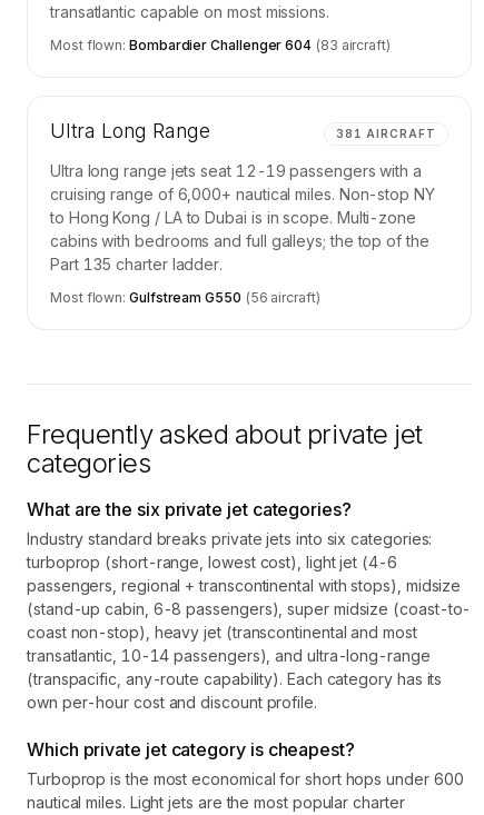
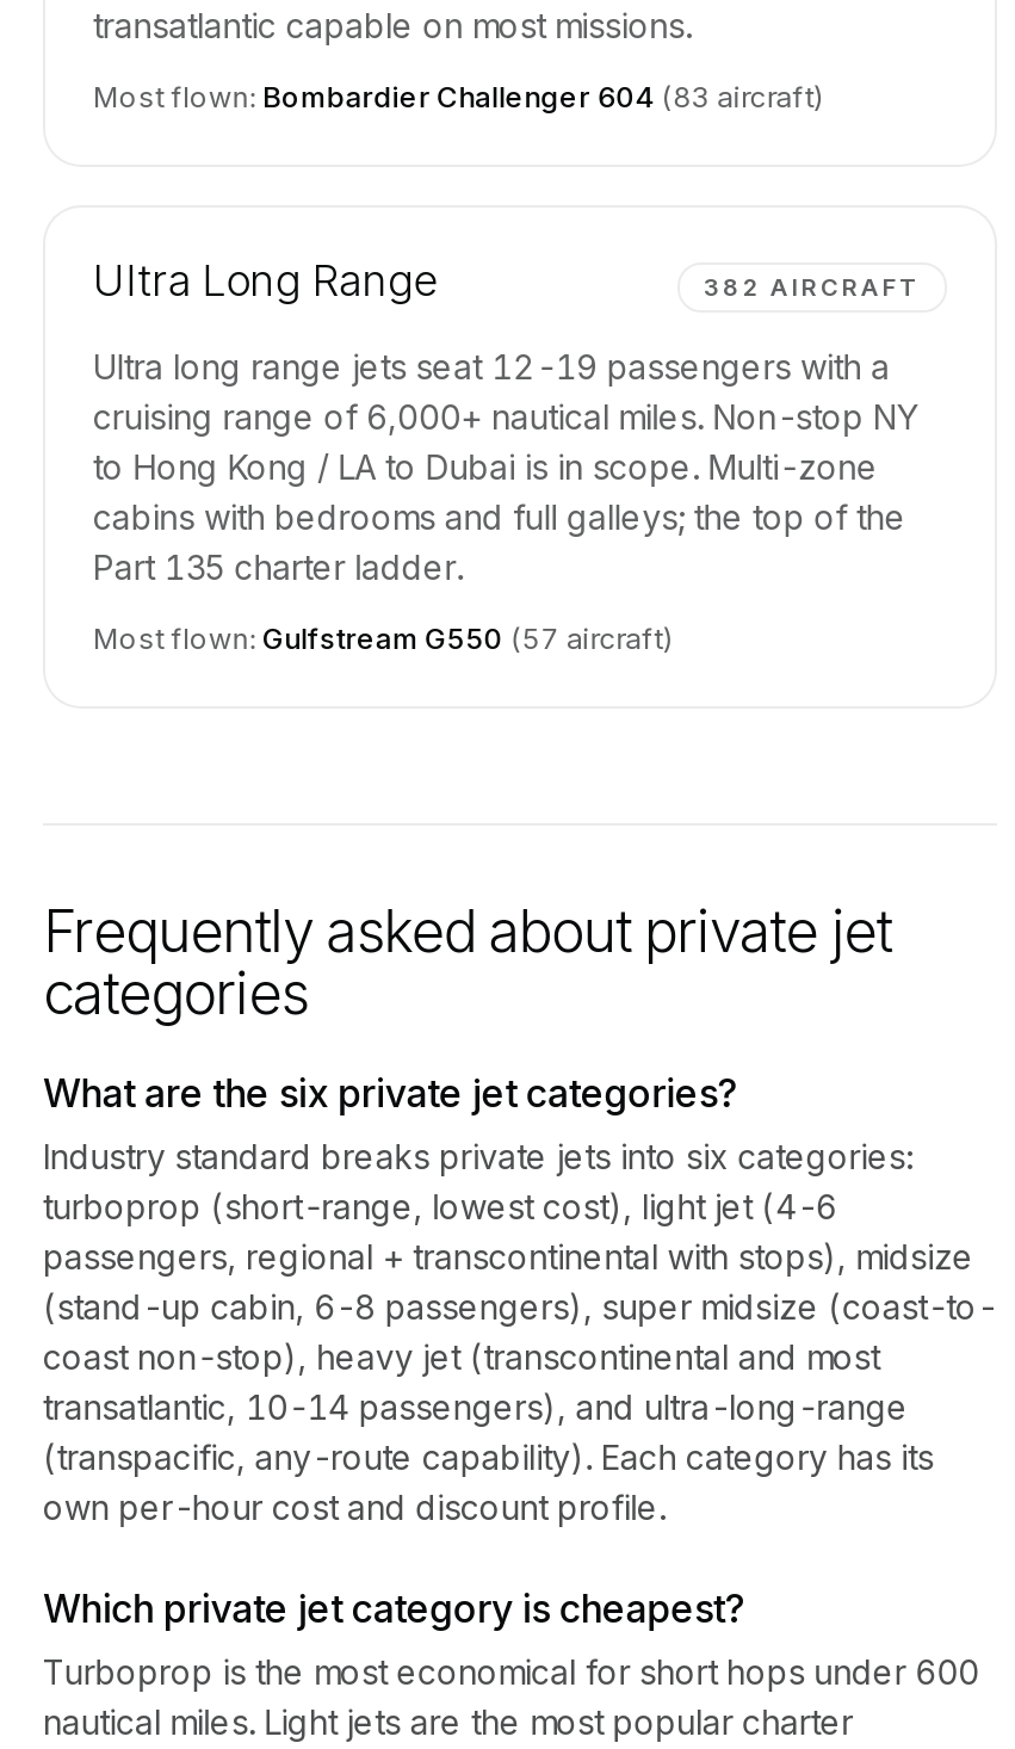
- 381 AIRCRAFT
+ 382 AIRCRAFT

- Most flown: Gulfstream G550 (56 aircraft)
+ Most flown: Gulfstream G550 (57 aircraft)
